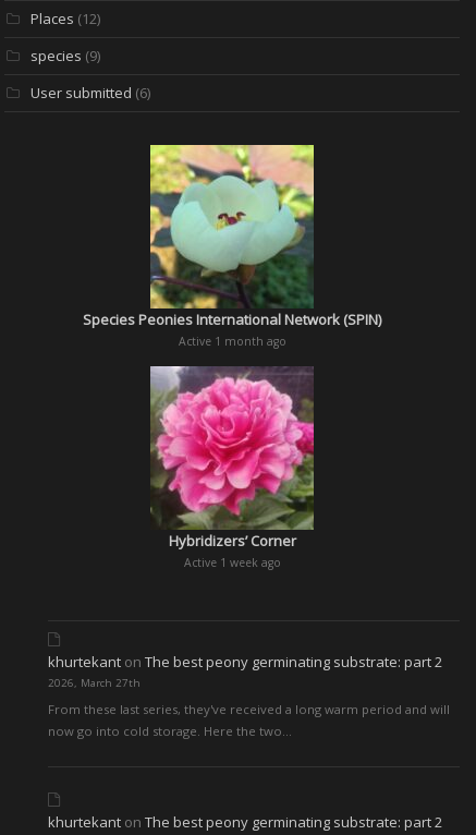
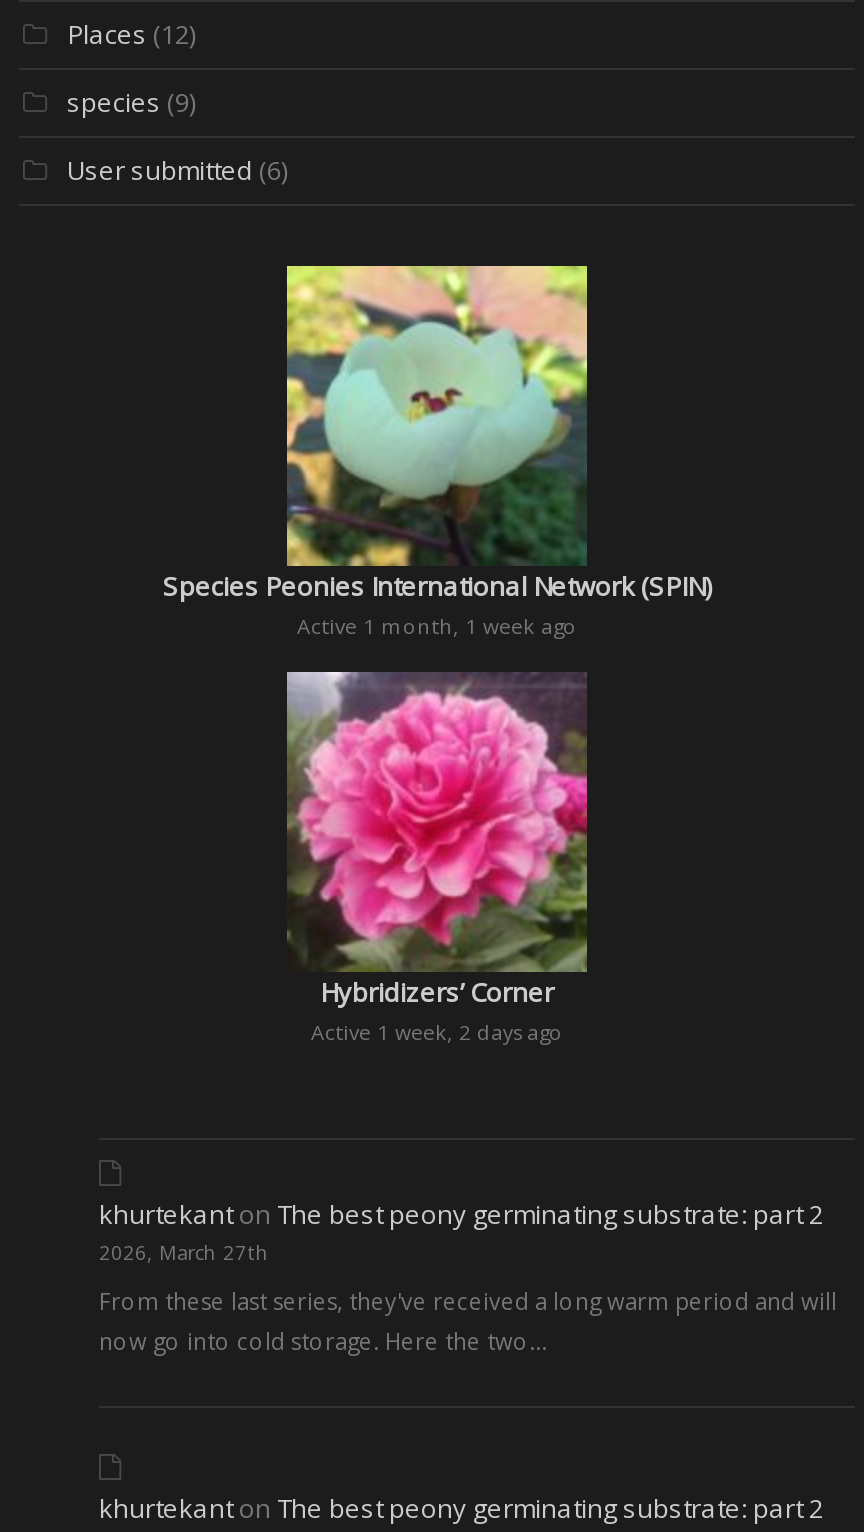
- Active 1 month ago
+ Active 1 month, 1 week ago

- Active 1 week ago
+ Active 1 week, 2 days ago
